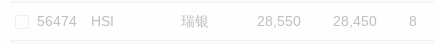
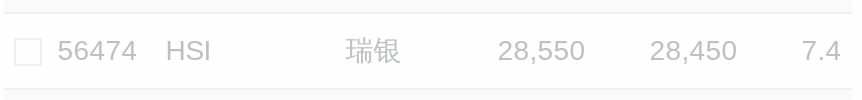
- 28,550 28,450 8
+ 28,550 28,450 7.4
